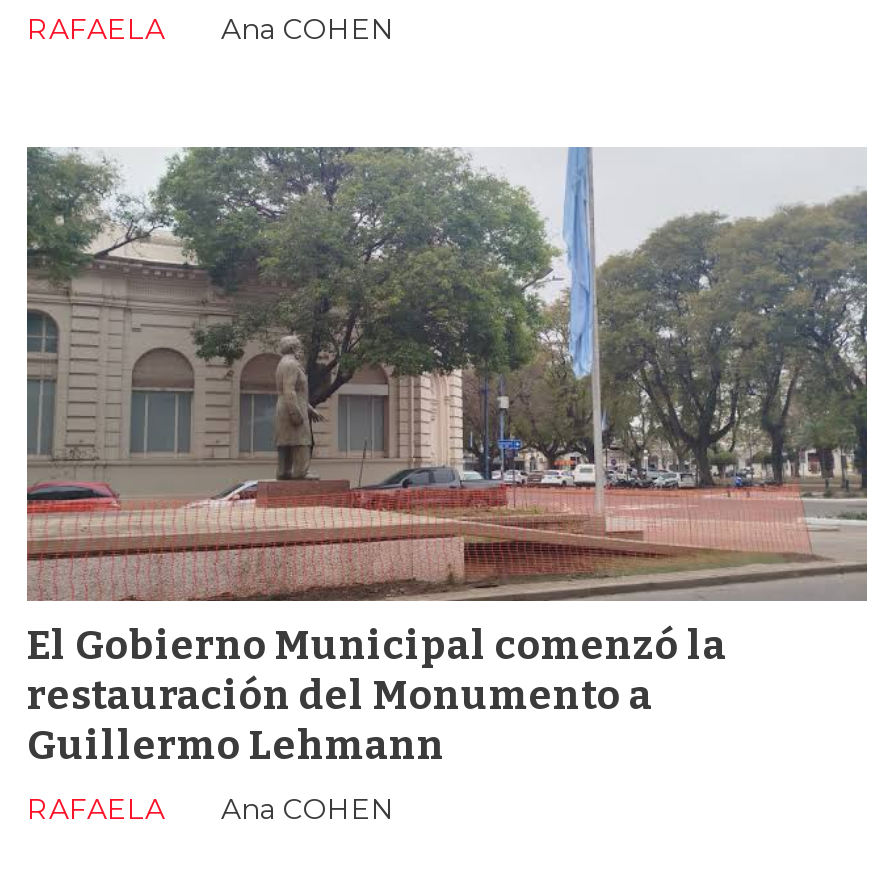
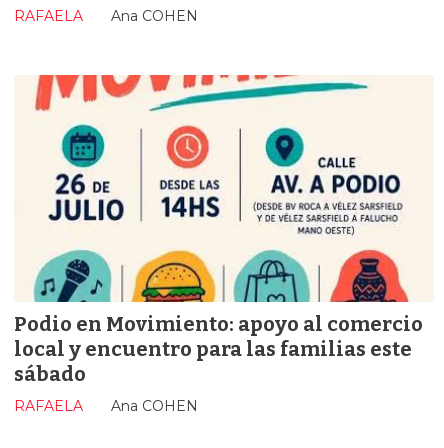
- [image]
- El Gobierno Municipal comenzó la
- restauración del Monumento a
- Guillermo Lehmann
+ [image]
+ Podio en Movimiento: apoyo al comercio
+ local y encuentro para las familias este
+ sábado
